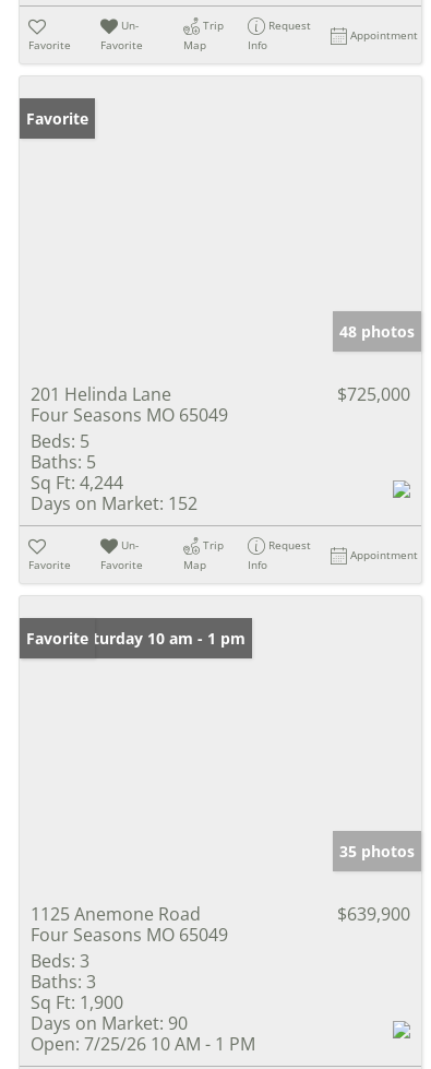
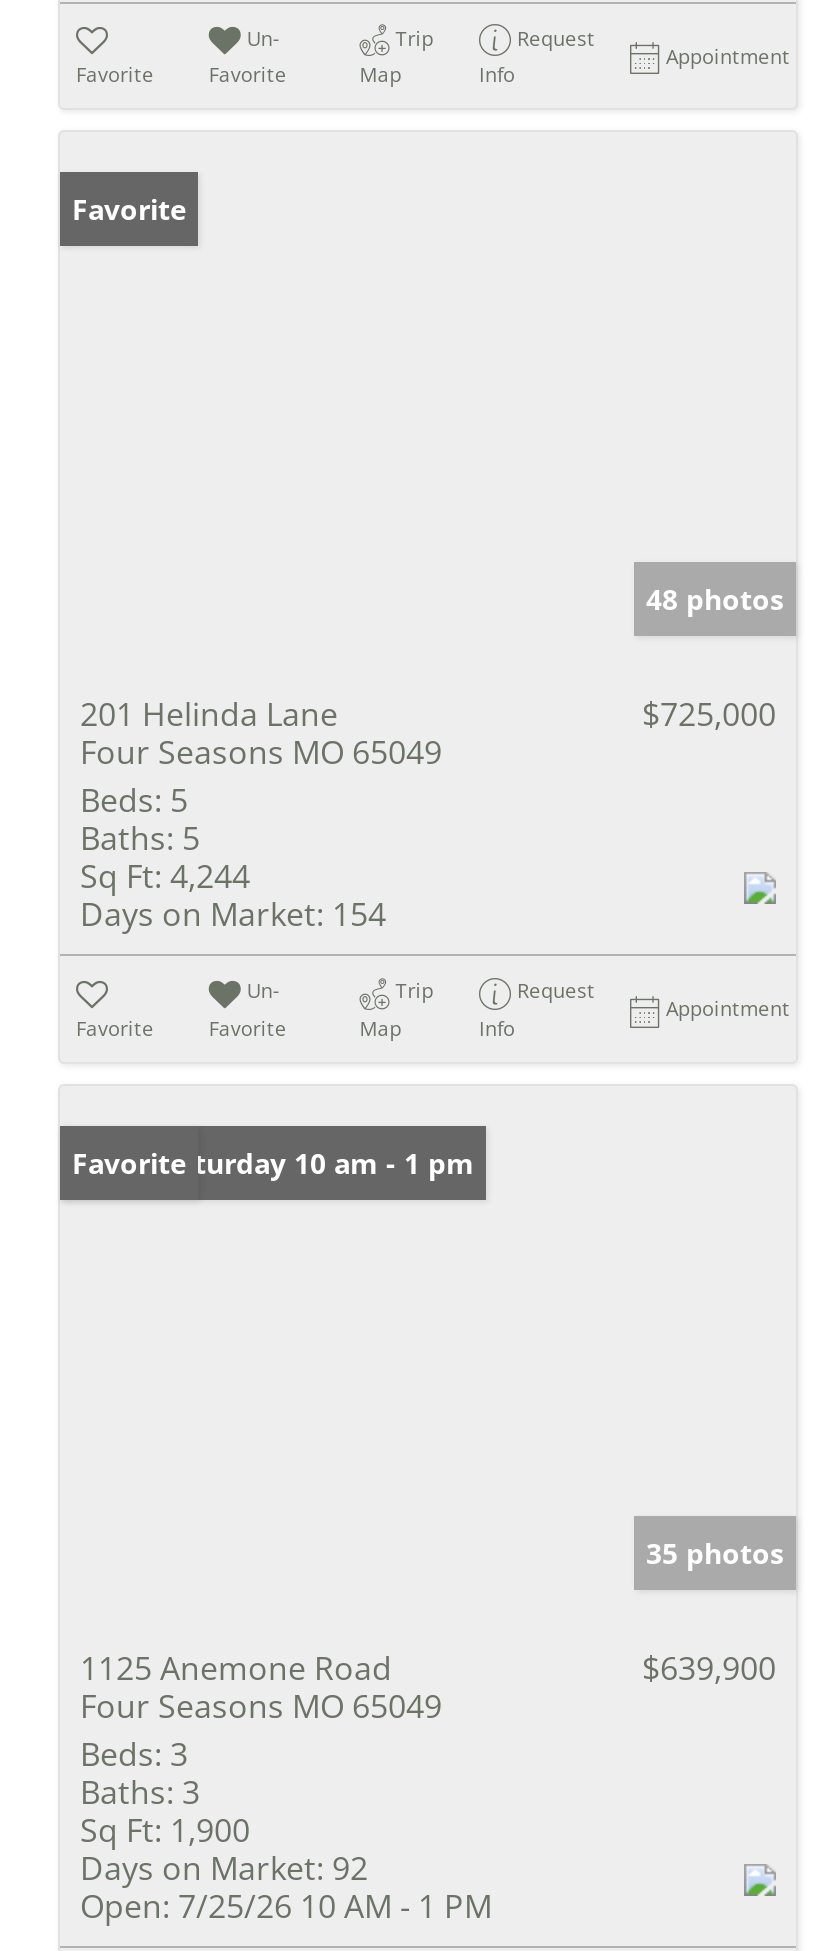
- Days on Market: 152
+ Days on Market: 154

- Days on Market: 90
+ Days on Market: 92
